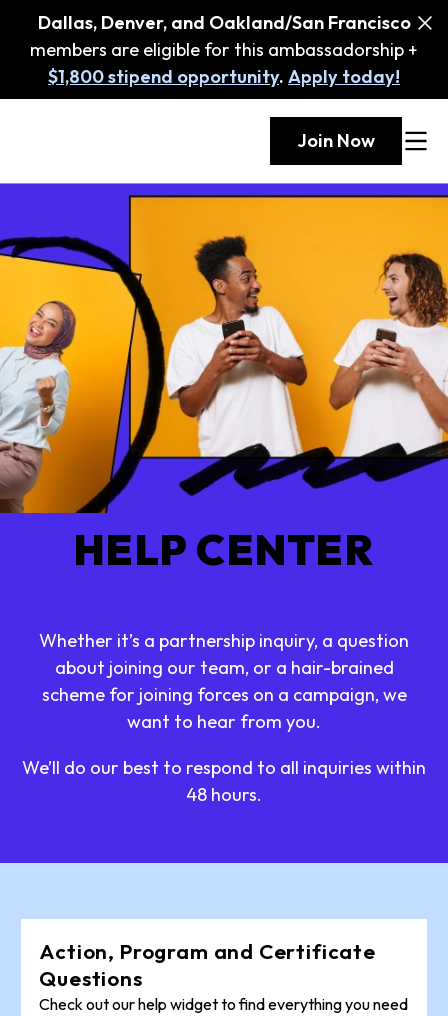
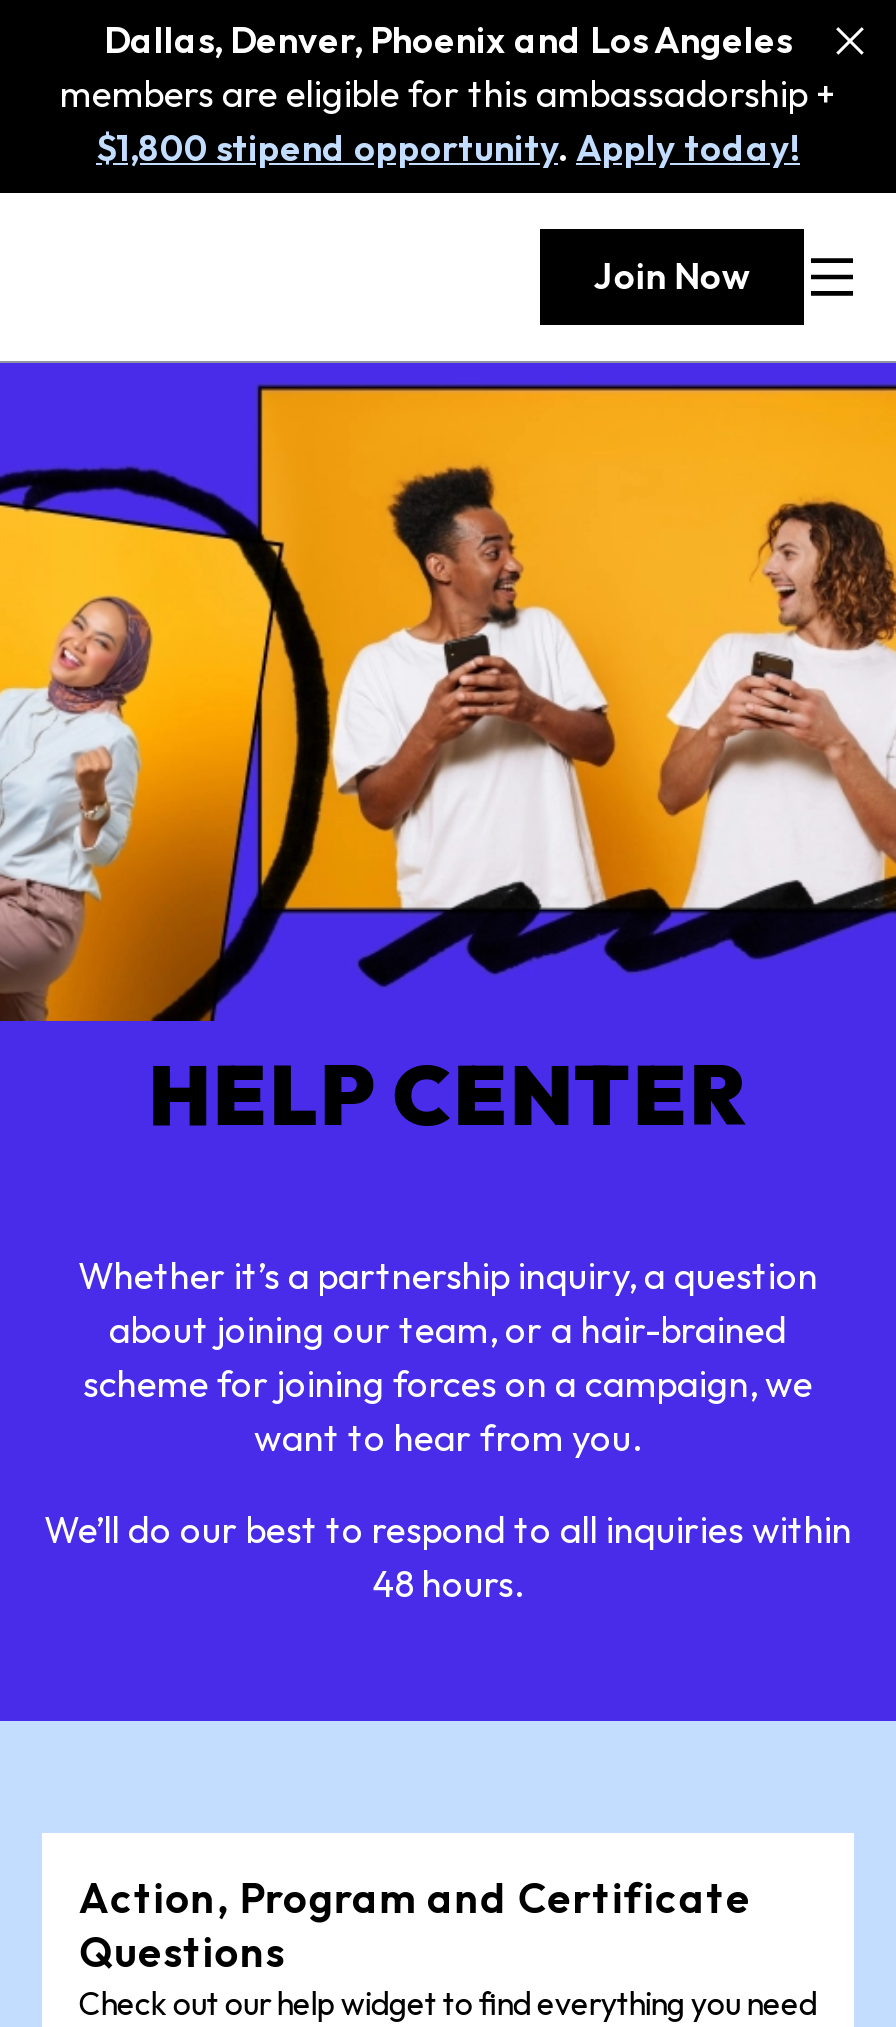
- Dallas, Denver, and Oakland/San Francisco
+ Dallas, Denver, Phoenix and Los Angeles
